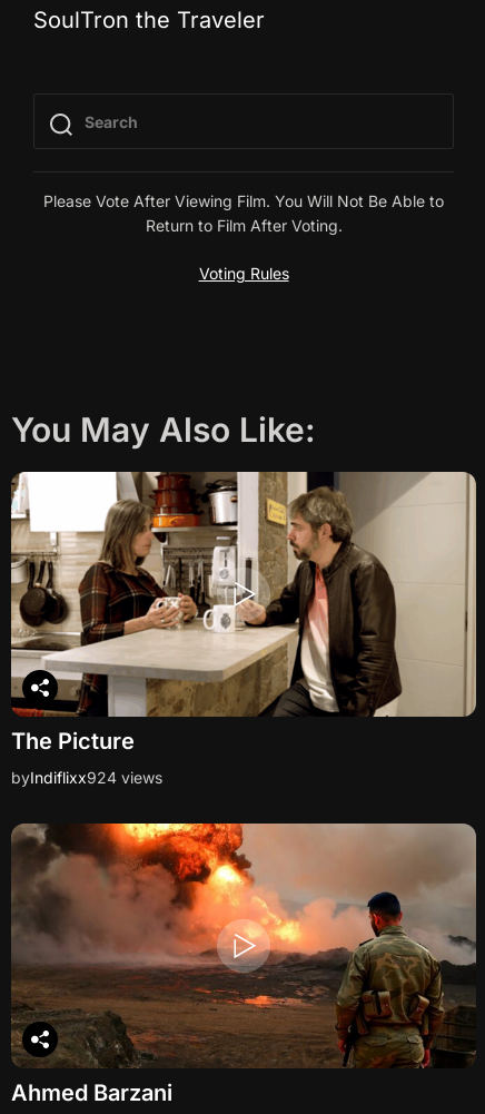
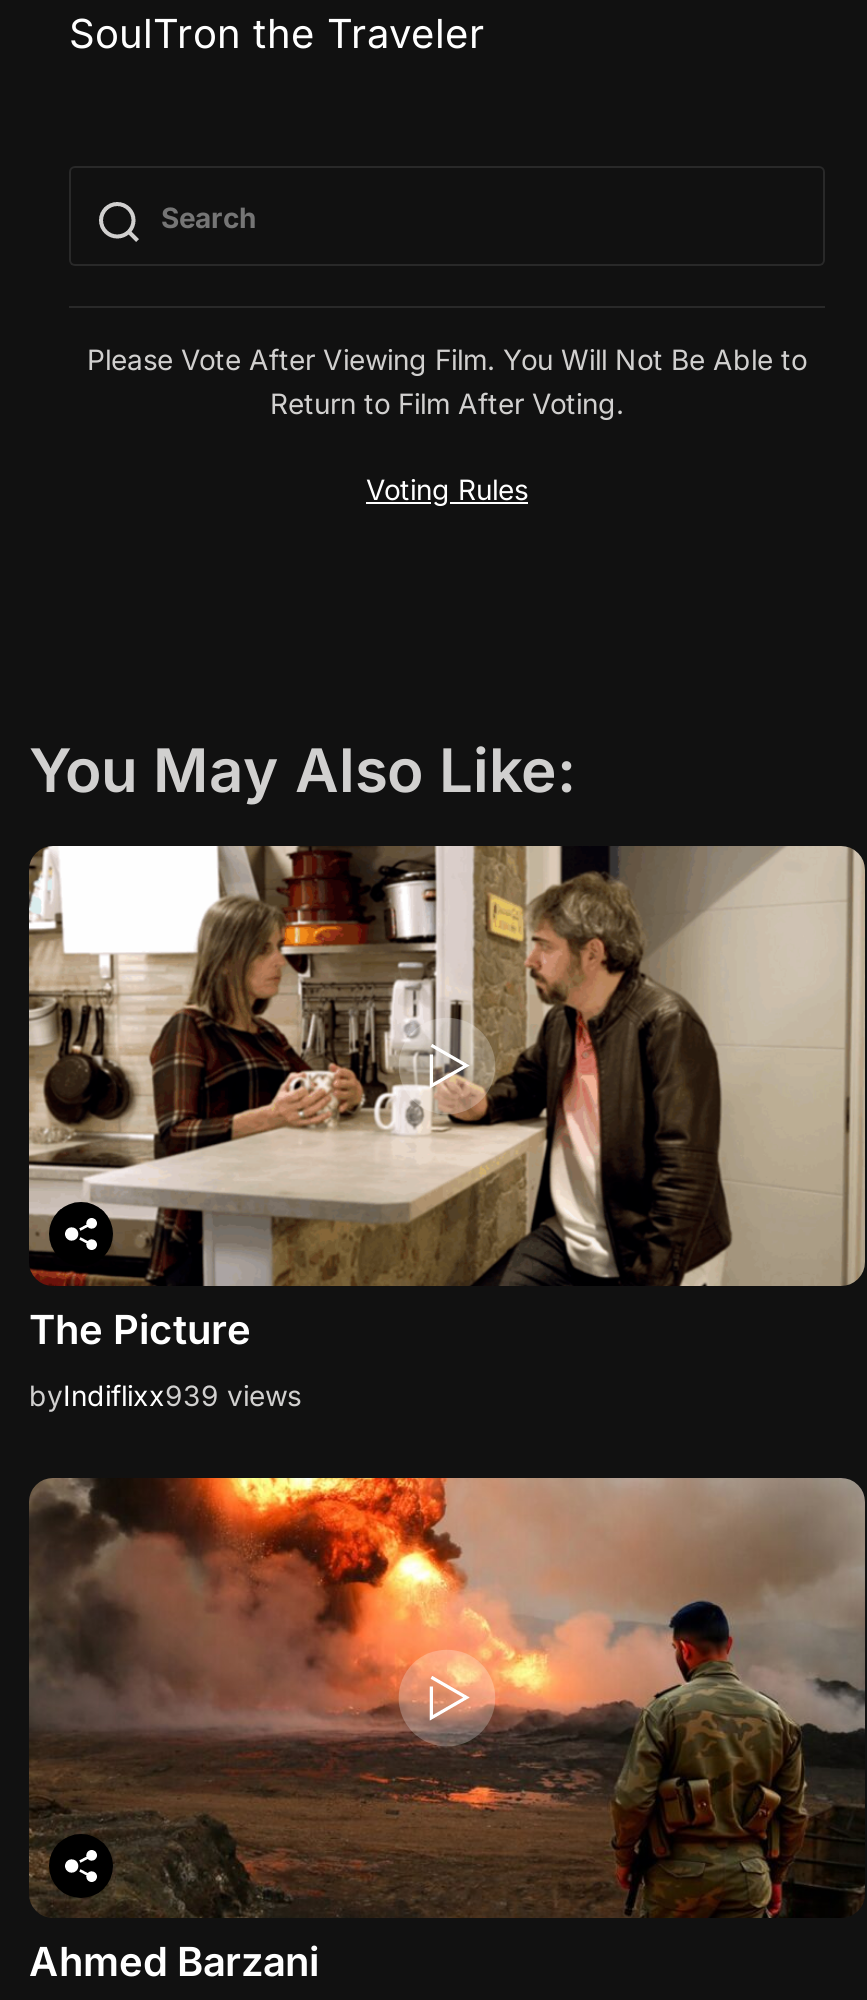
- byIndiflixx924 views
+ byIndiflixx939 views
